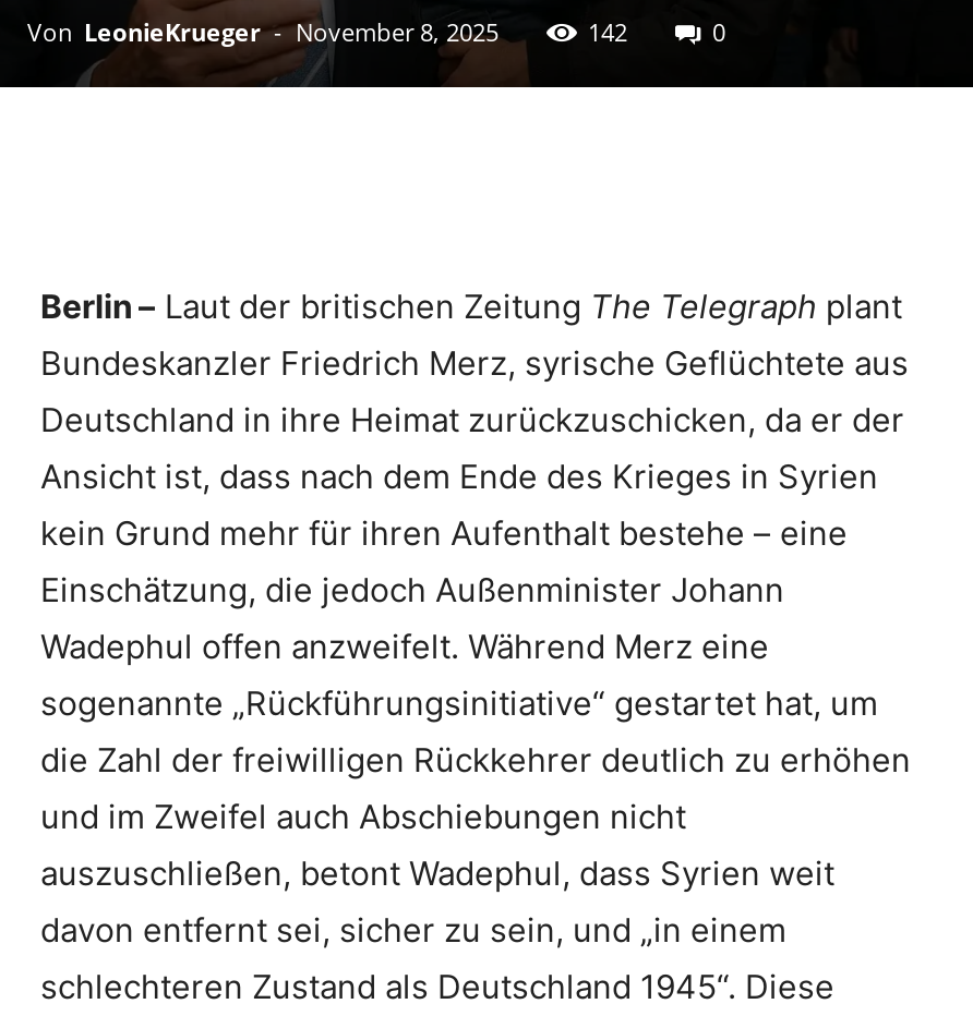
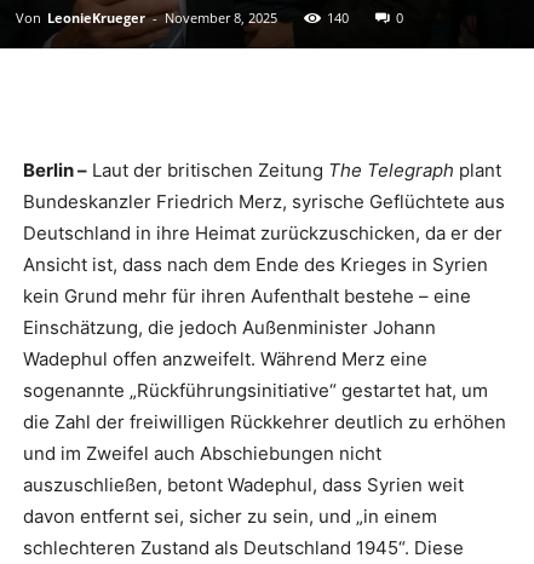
- 142
+ 140
